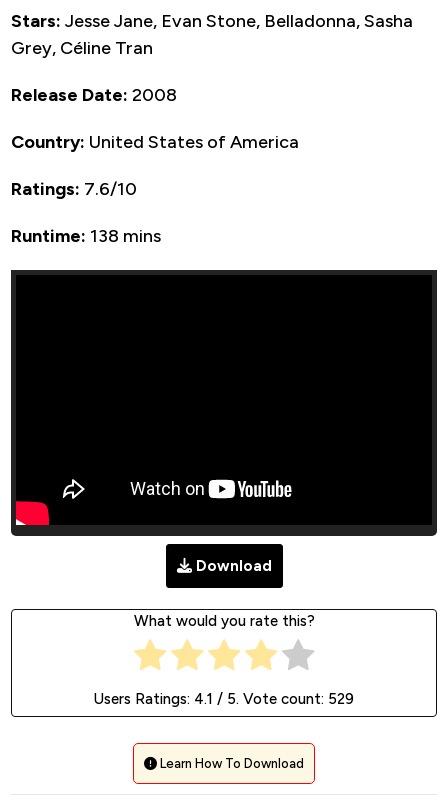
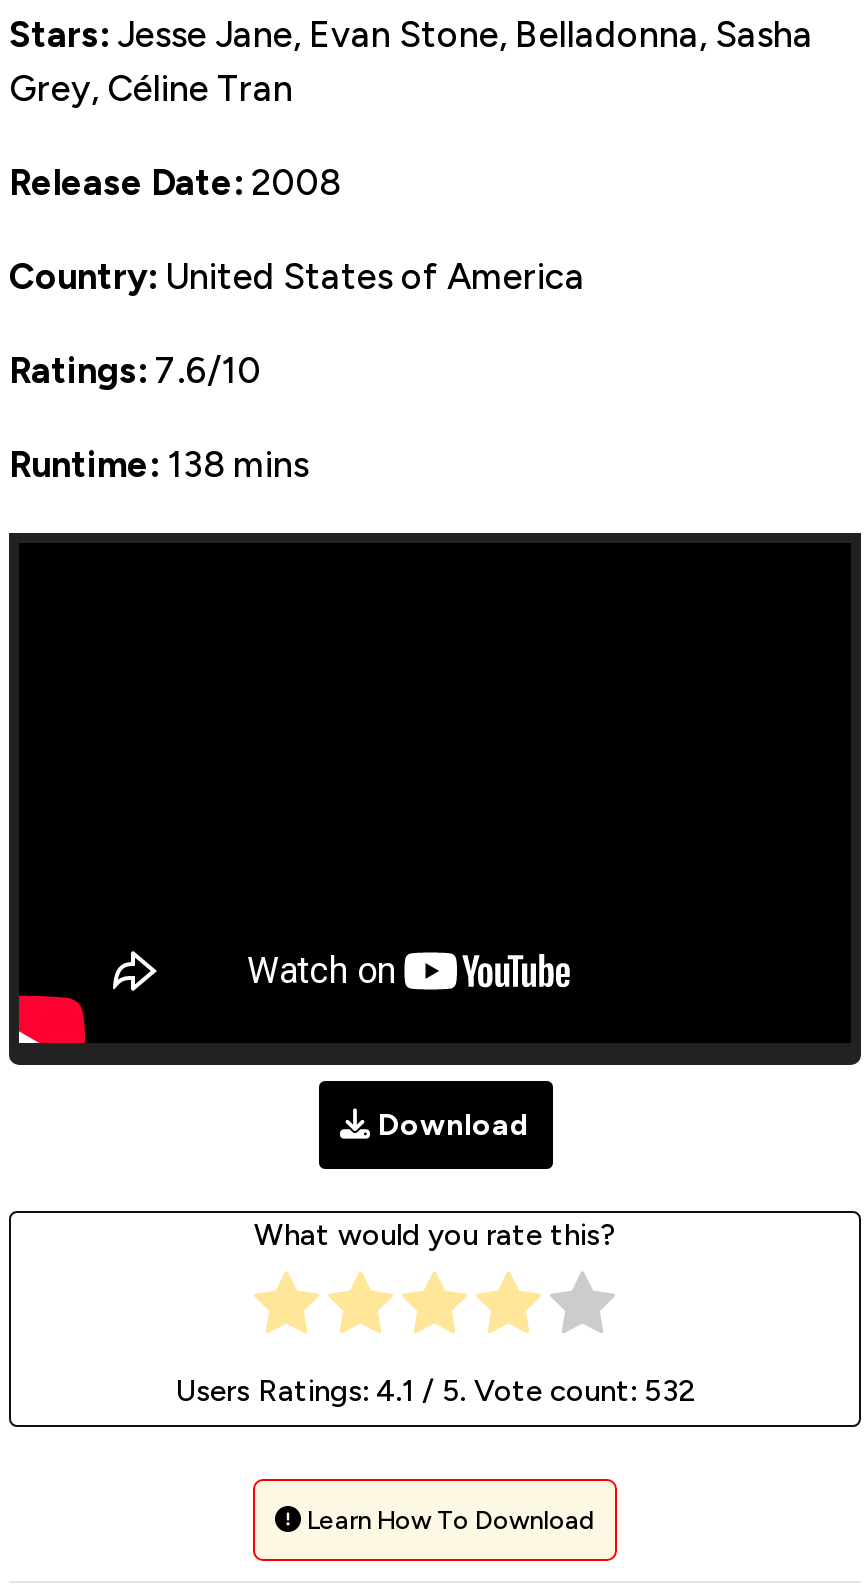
- Users Ratings: 4.1 / 5. Vote count: 529
+ Users Ratings: 4.1 / 5. Vote count: 532
